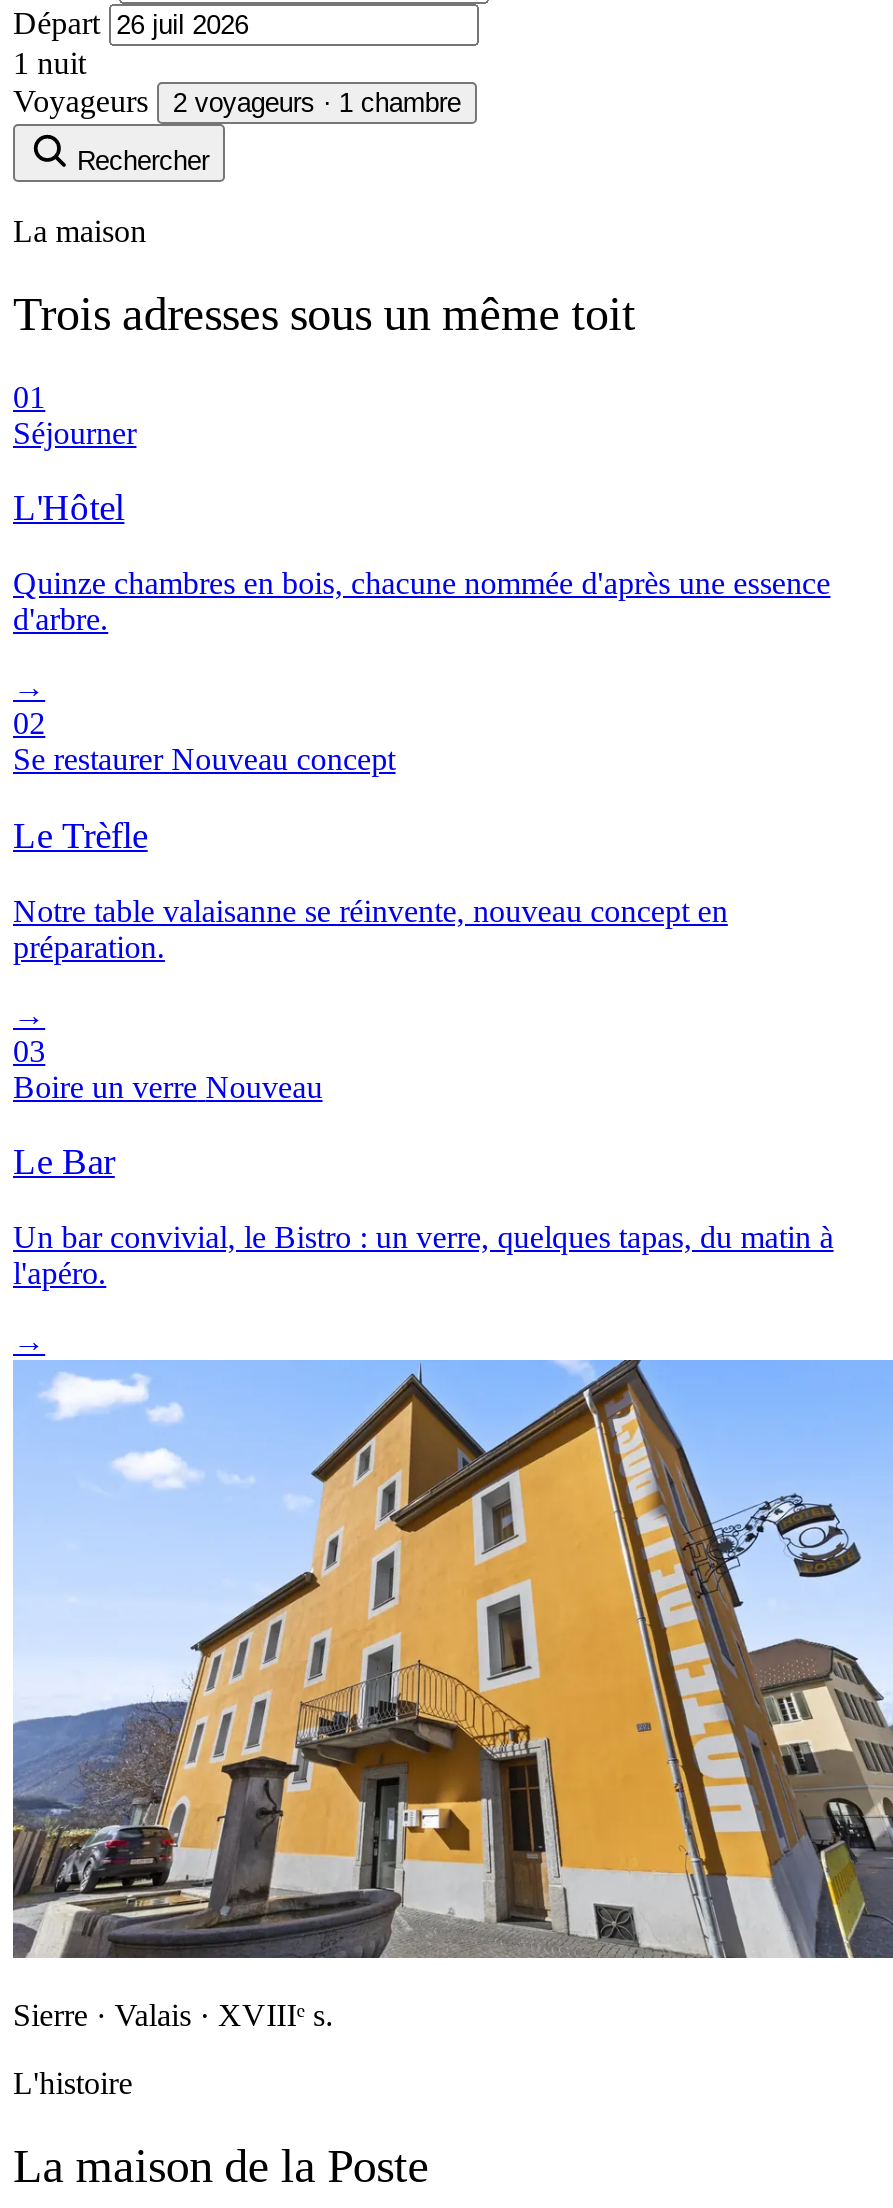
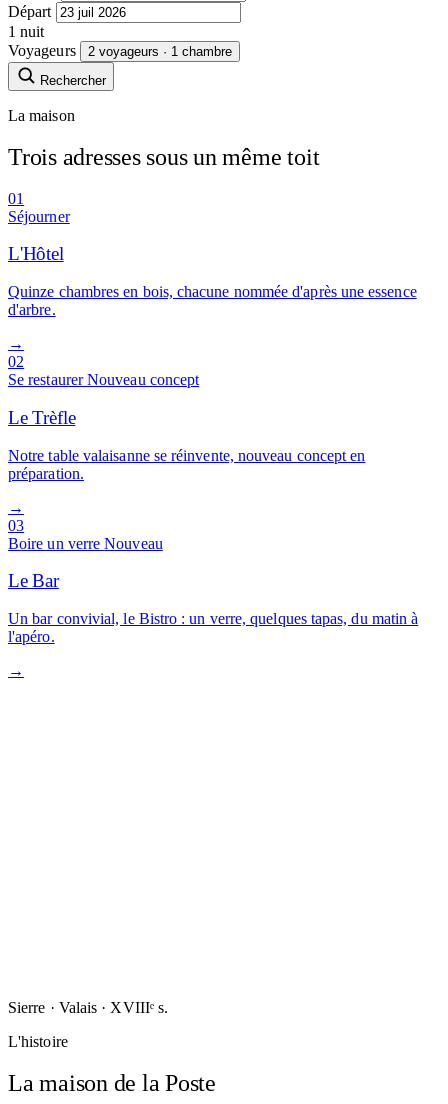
- [image]
